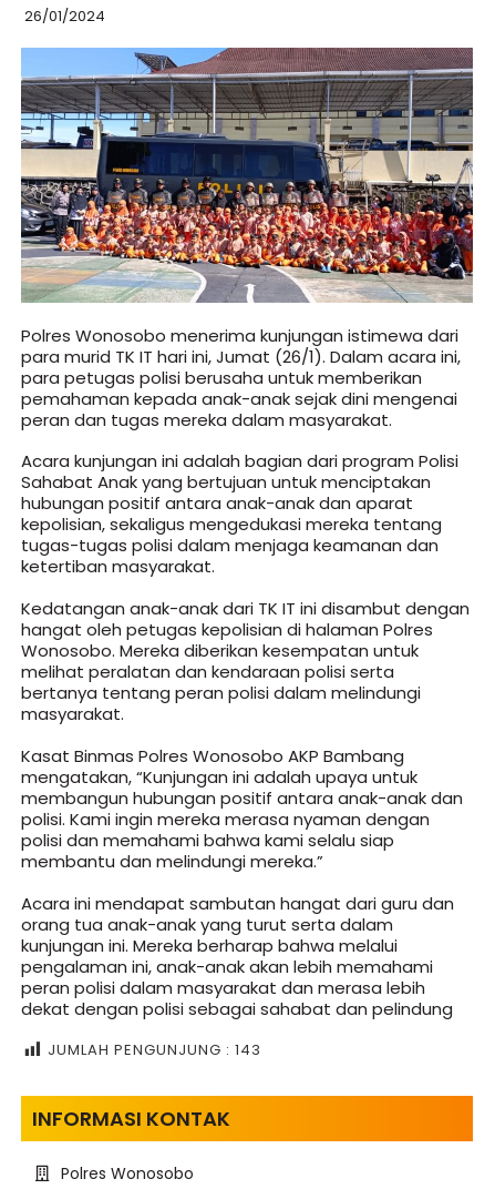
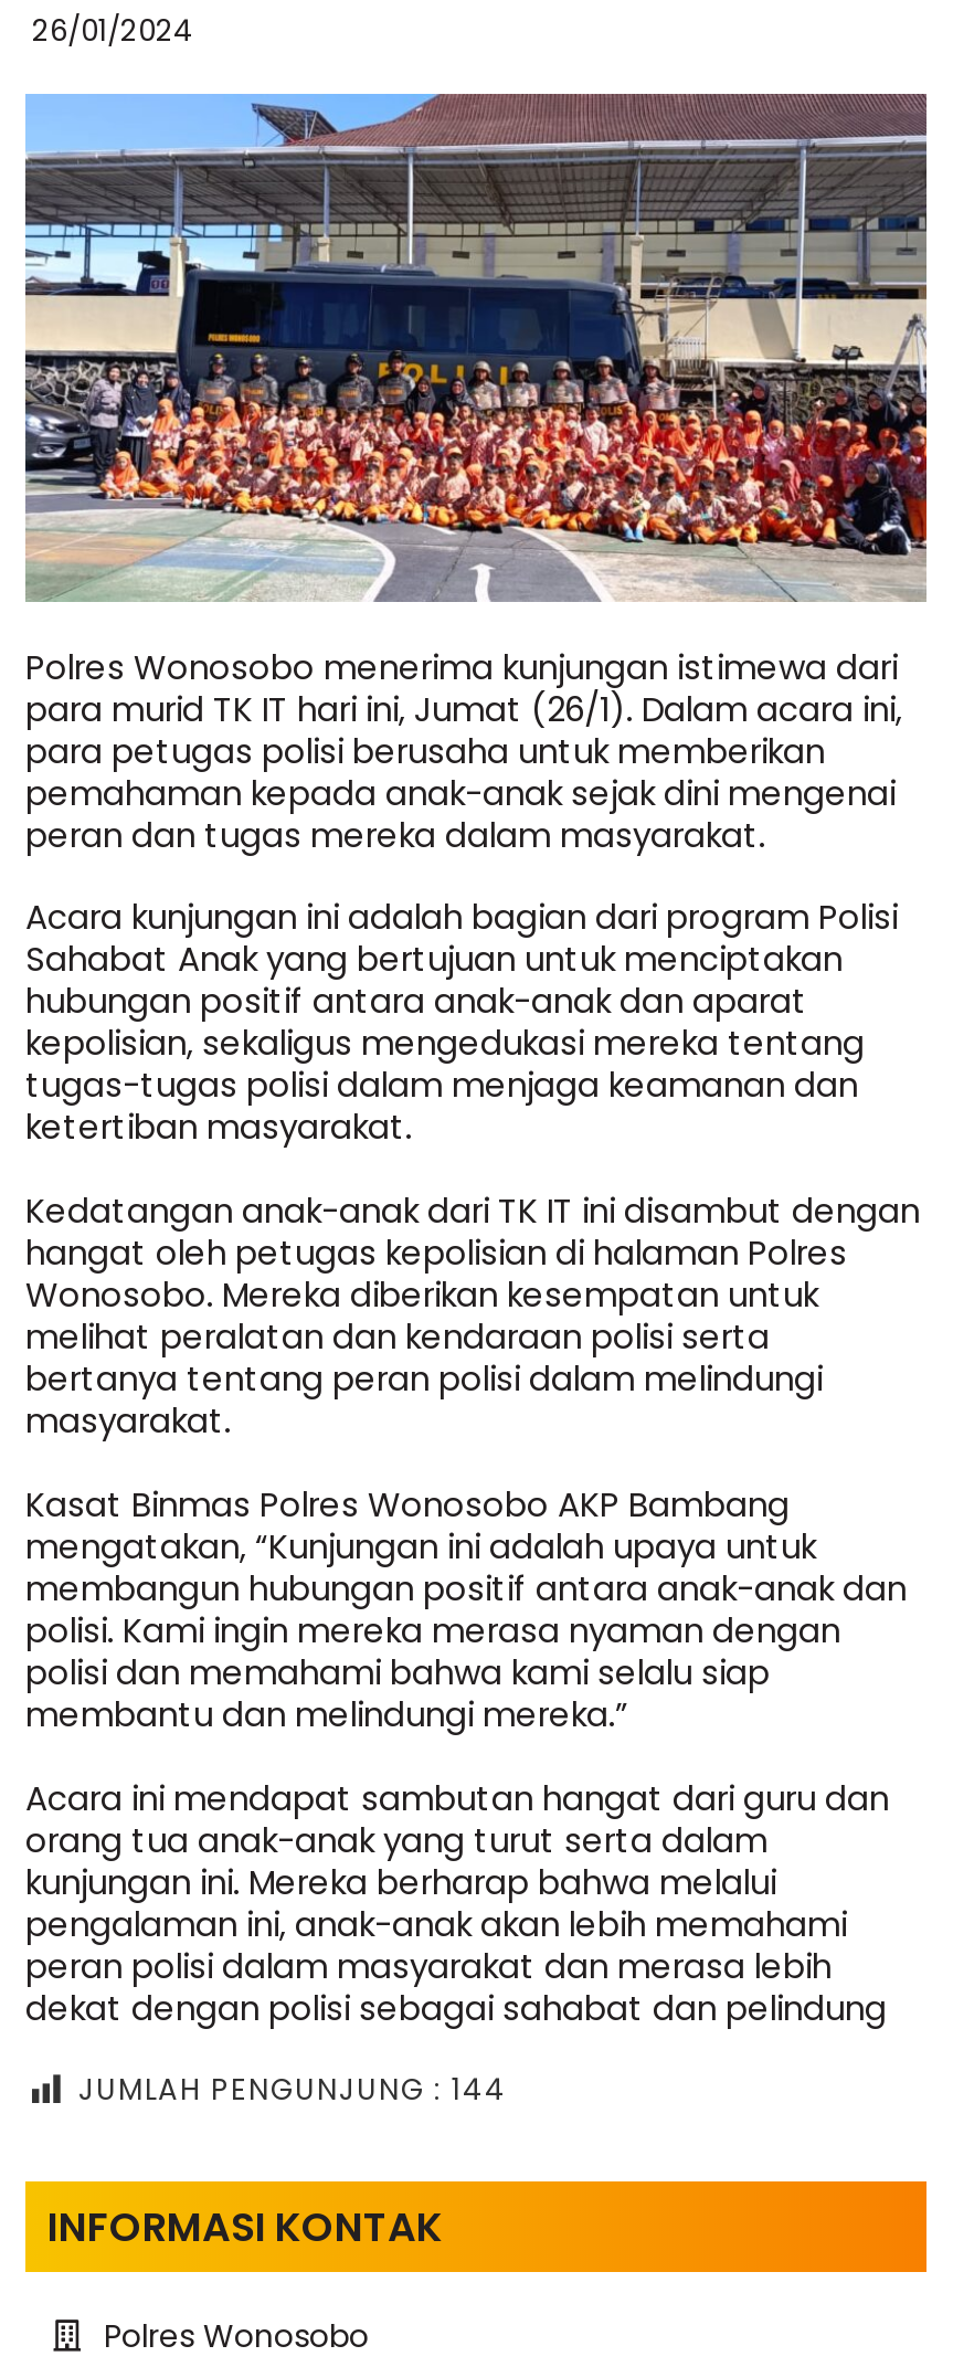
- JUMLAH PENGUNJUNG : 143
+ JUMLAH PENGUNJUNG : 144
